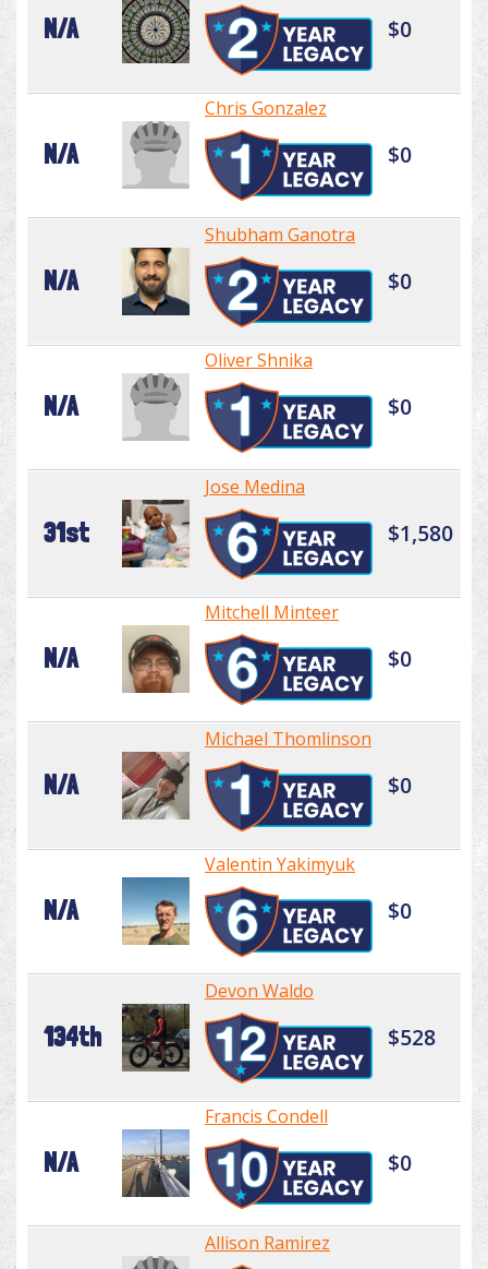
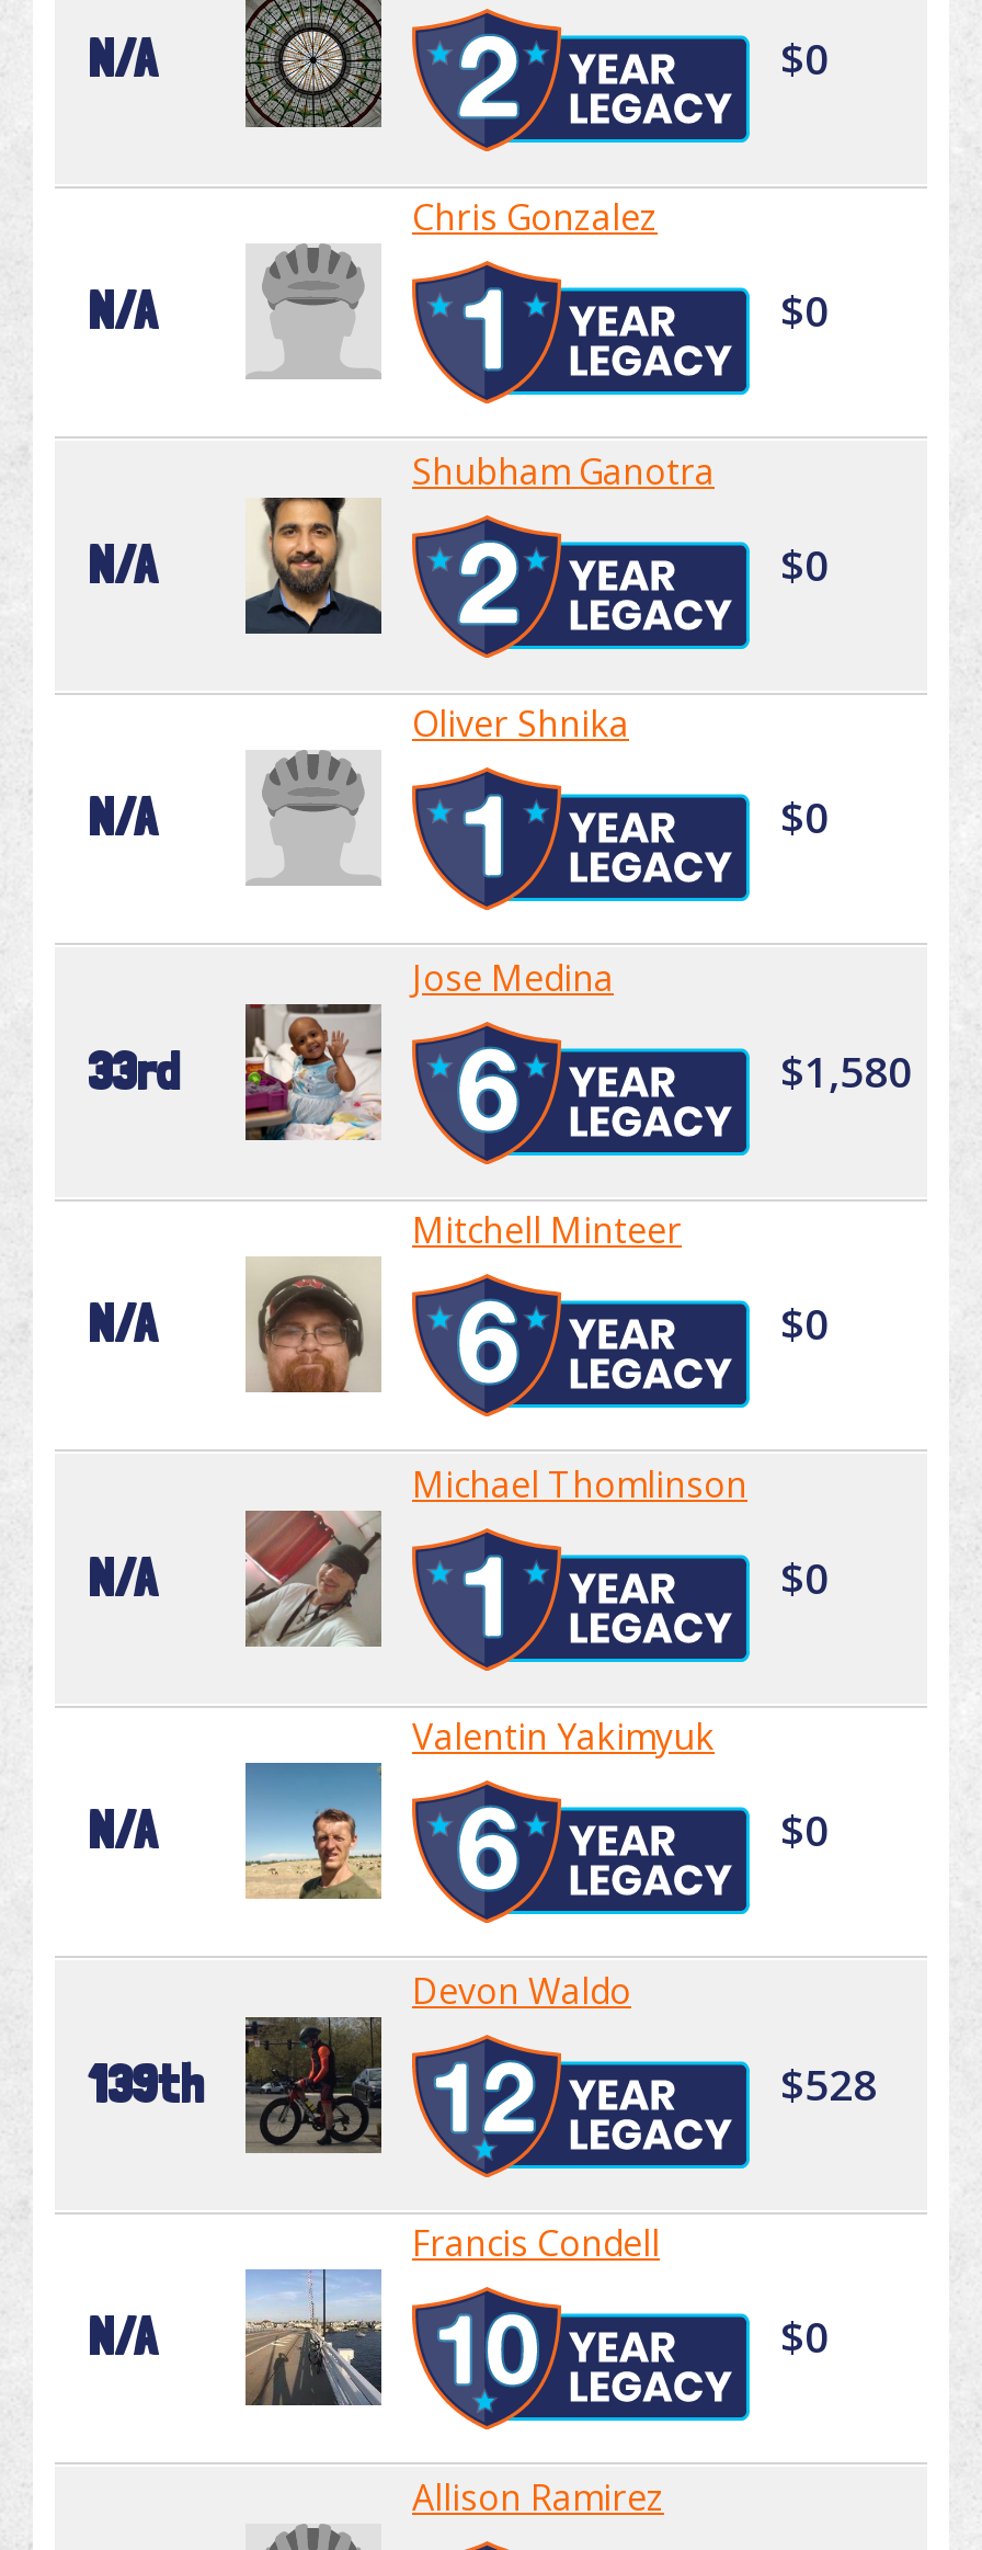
- 31st
+ 33rd

- 134th
+ 139th
